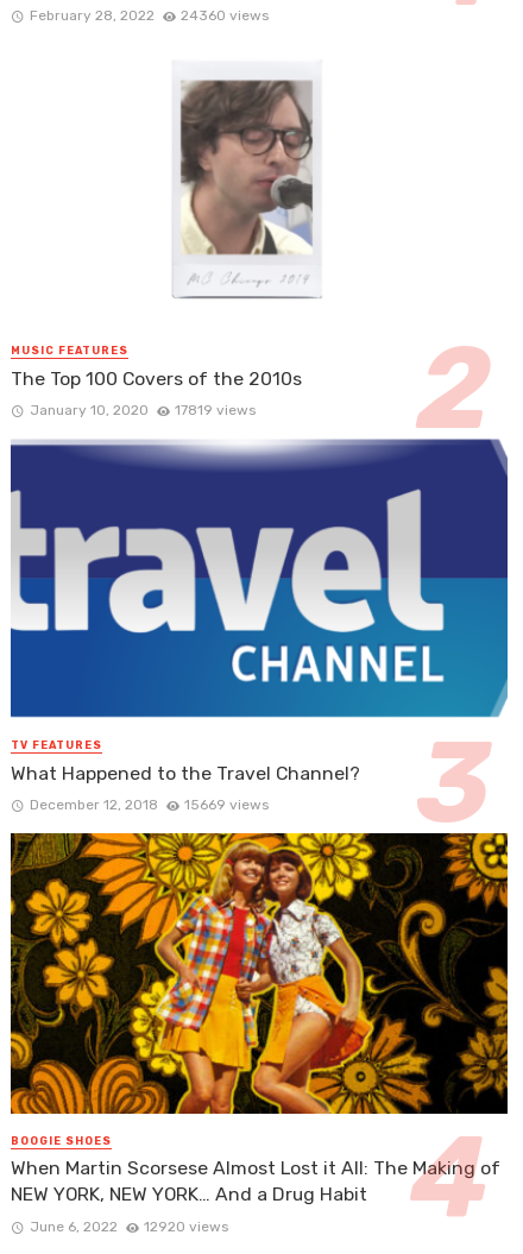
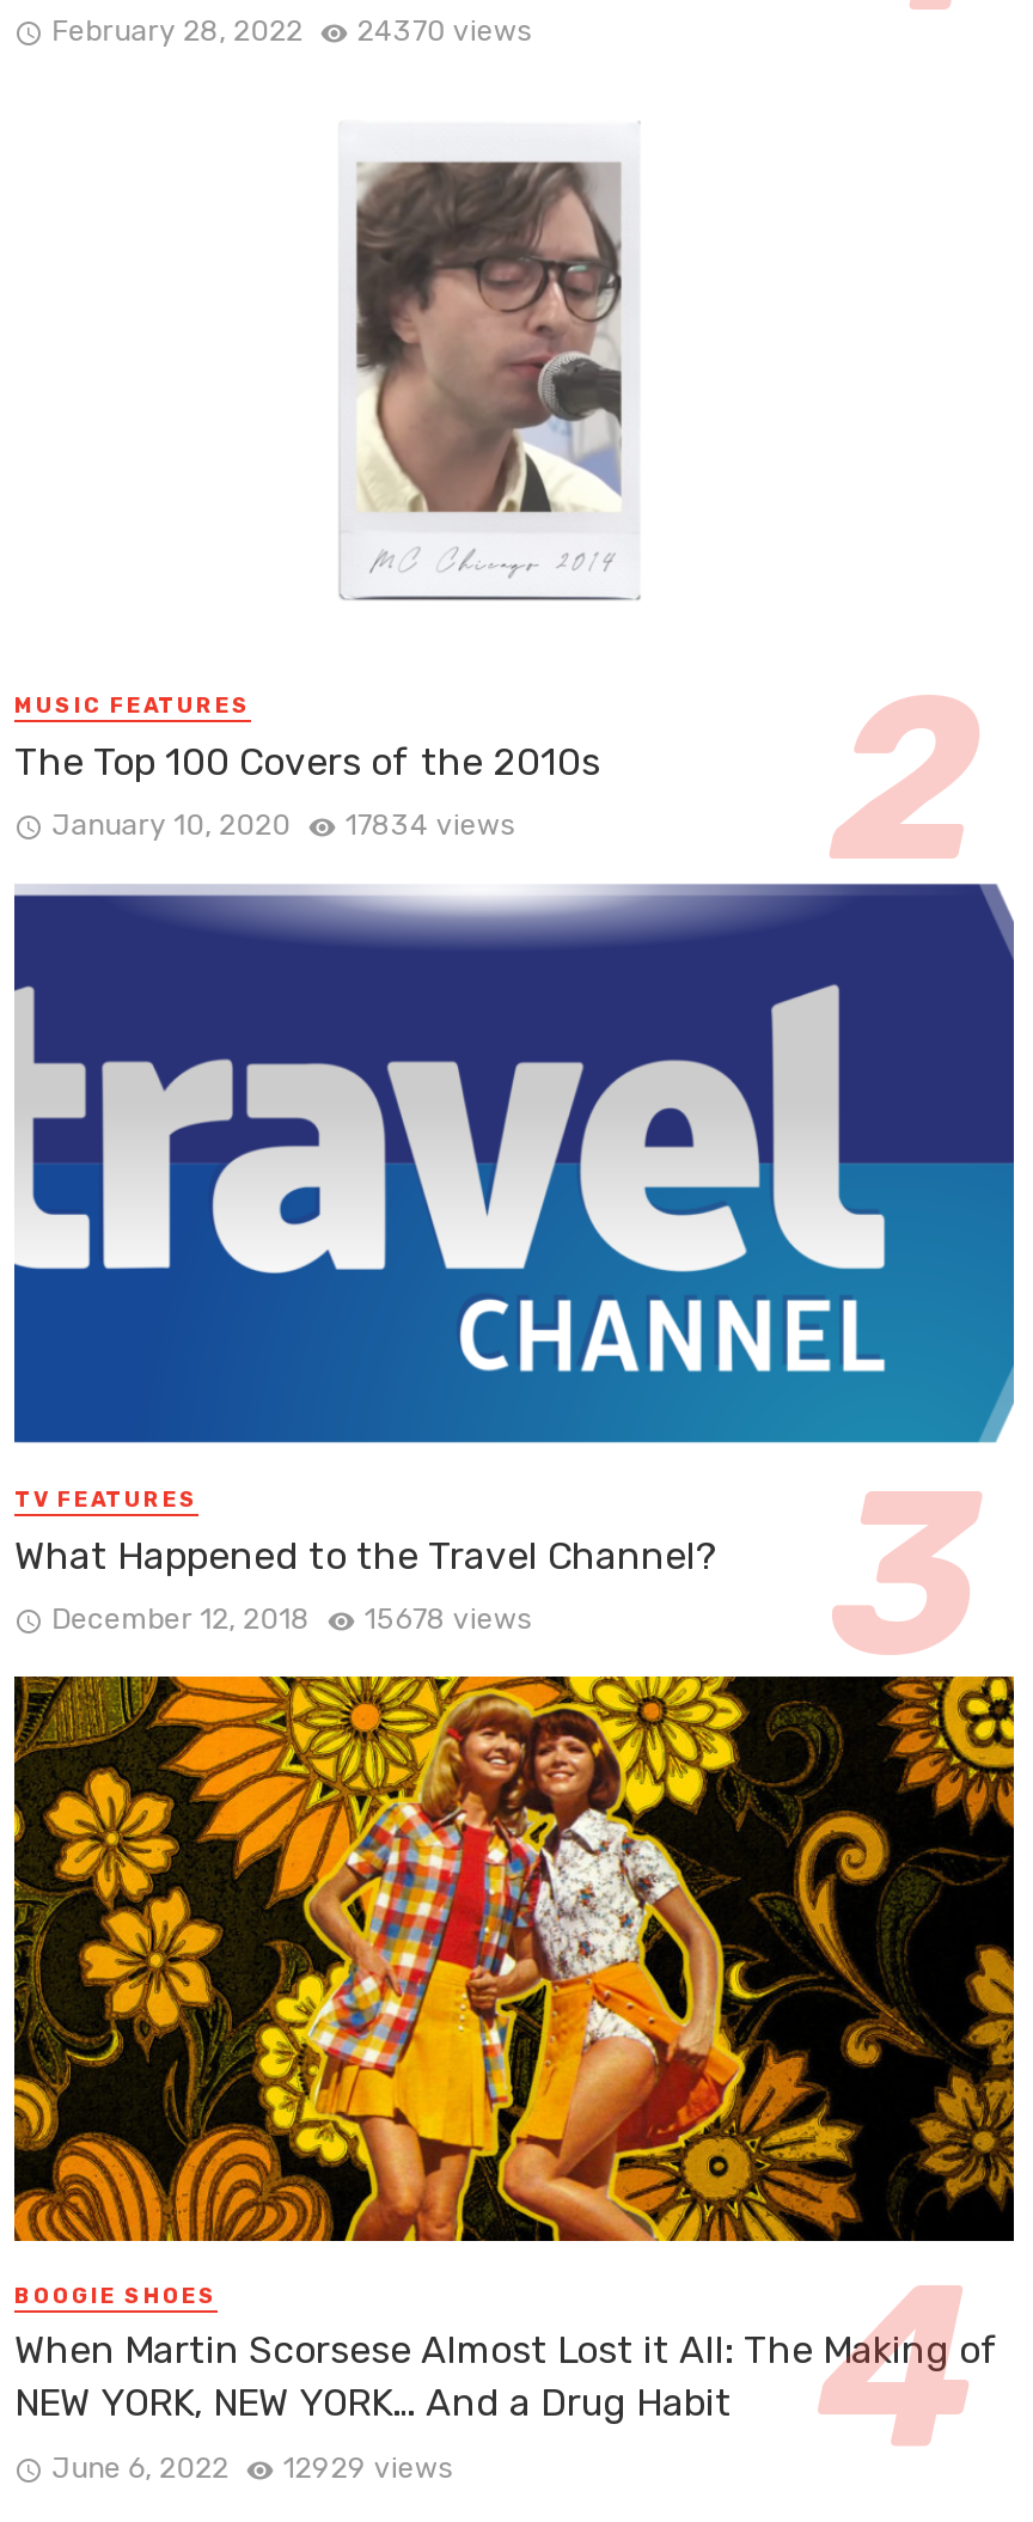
- February 28, 2022 24360 views
+ February 28, 2022 24370 views

- January 10, 2020 17819 views
+ January 10, 2020 17834 views

- December 12, 2018 15669 views
+ December 12, 2018 15678 views

- June 6, 2022 12920 views
+ June 6, 2022 12929 views
